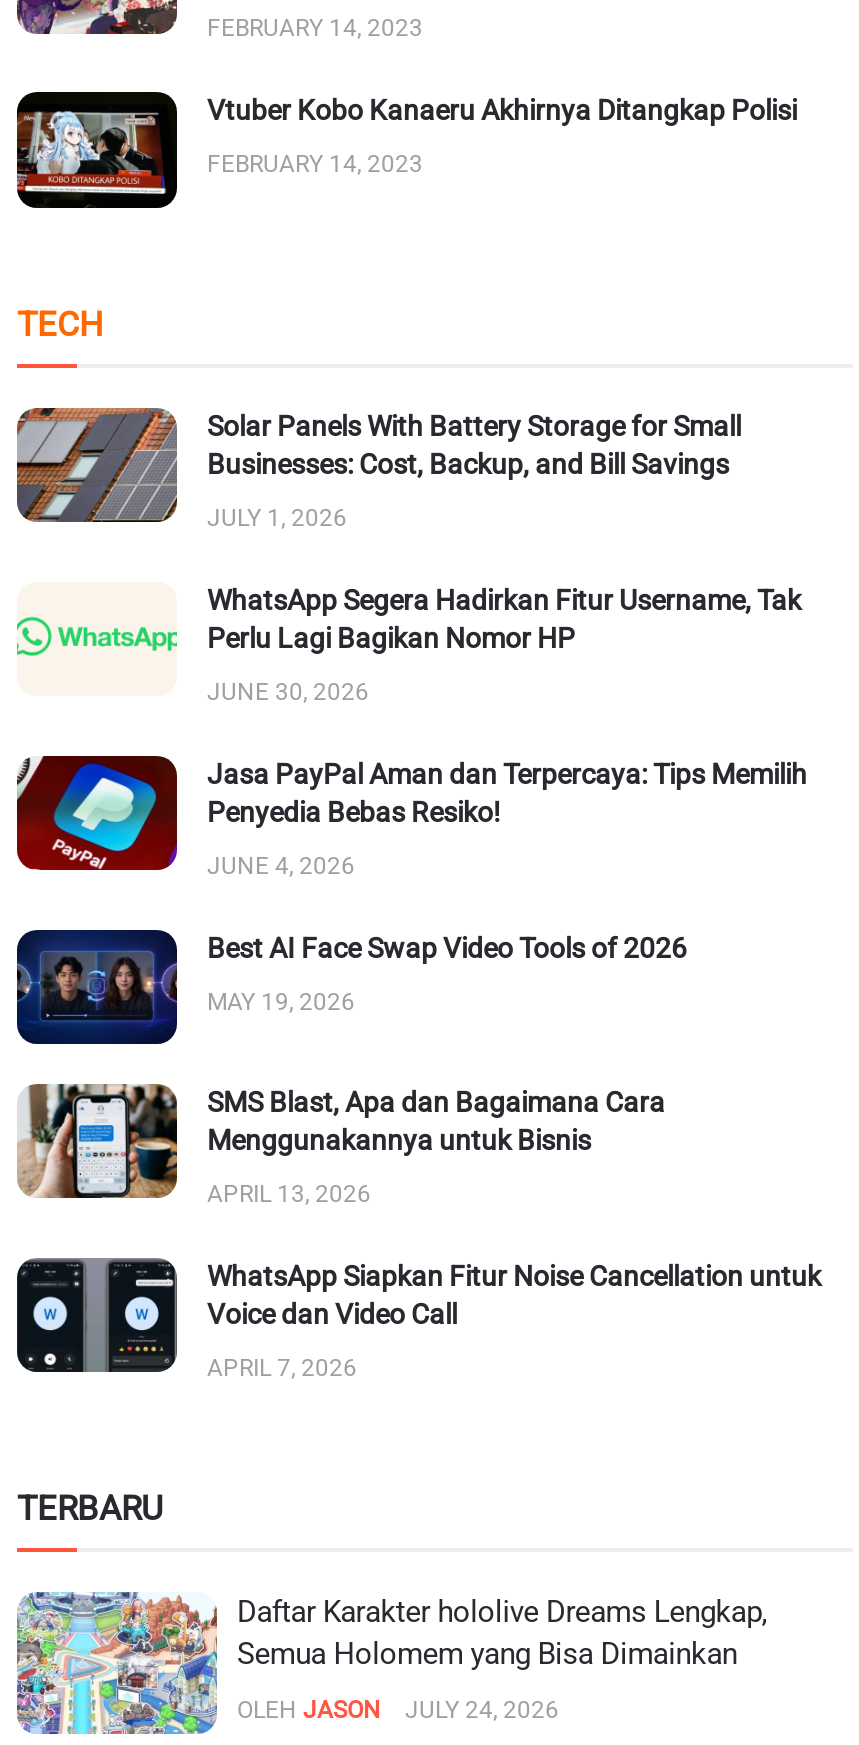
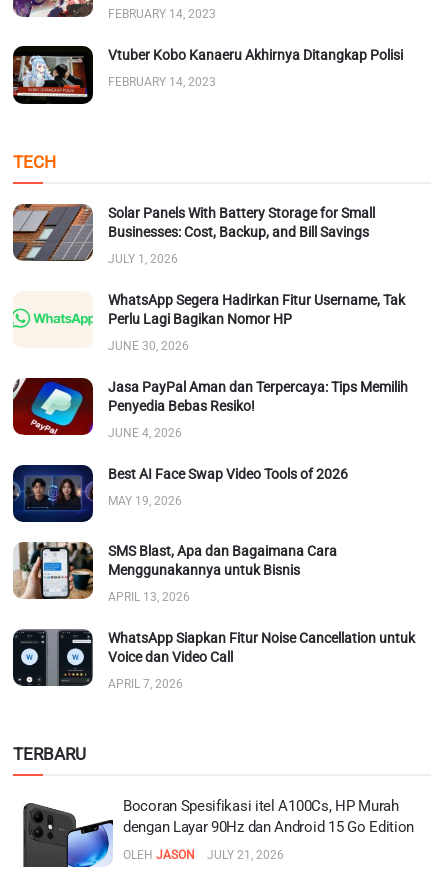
- [image]
- Daftar Karakter hololive Dreams Lengkap,
- Semua Holomem yang Bisa Dimainkan
+ [image]
+ Bocoran Spesifikasi itel A100Cs, HP Murah
+ dengan Layar 90Hz dan Android 15 Go Edition

- OLEH JASON JULY 24, 2026
+ OLEH JASON JULY 21, 2026
